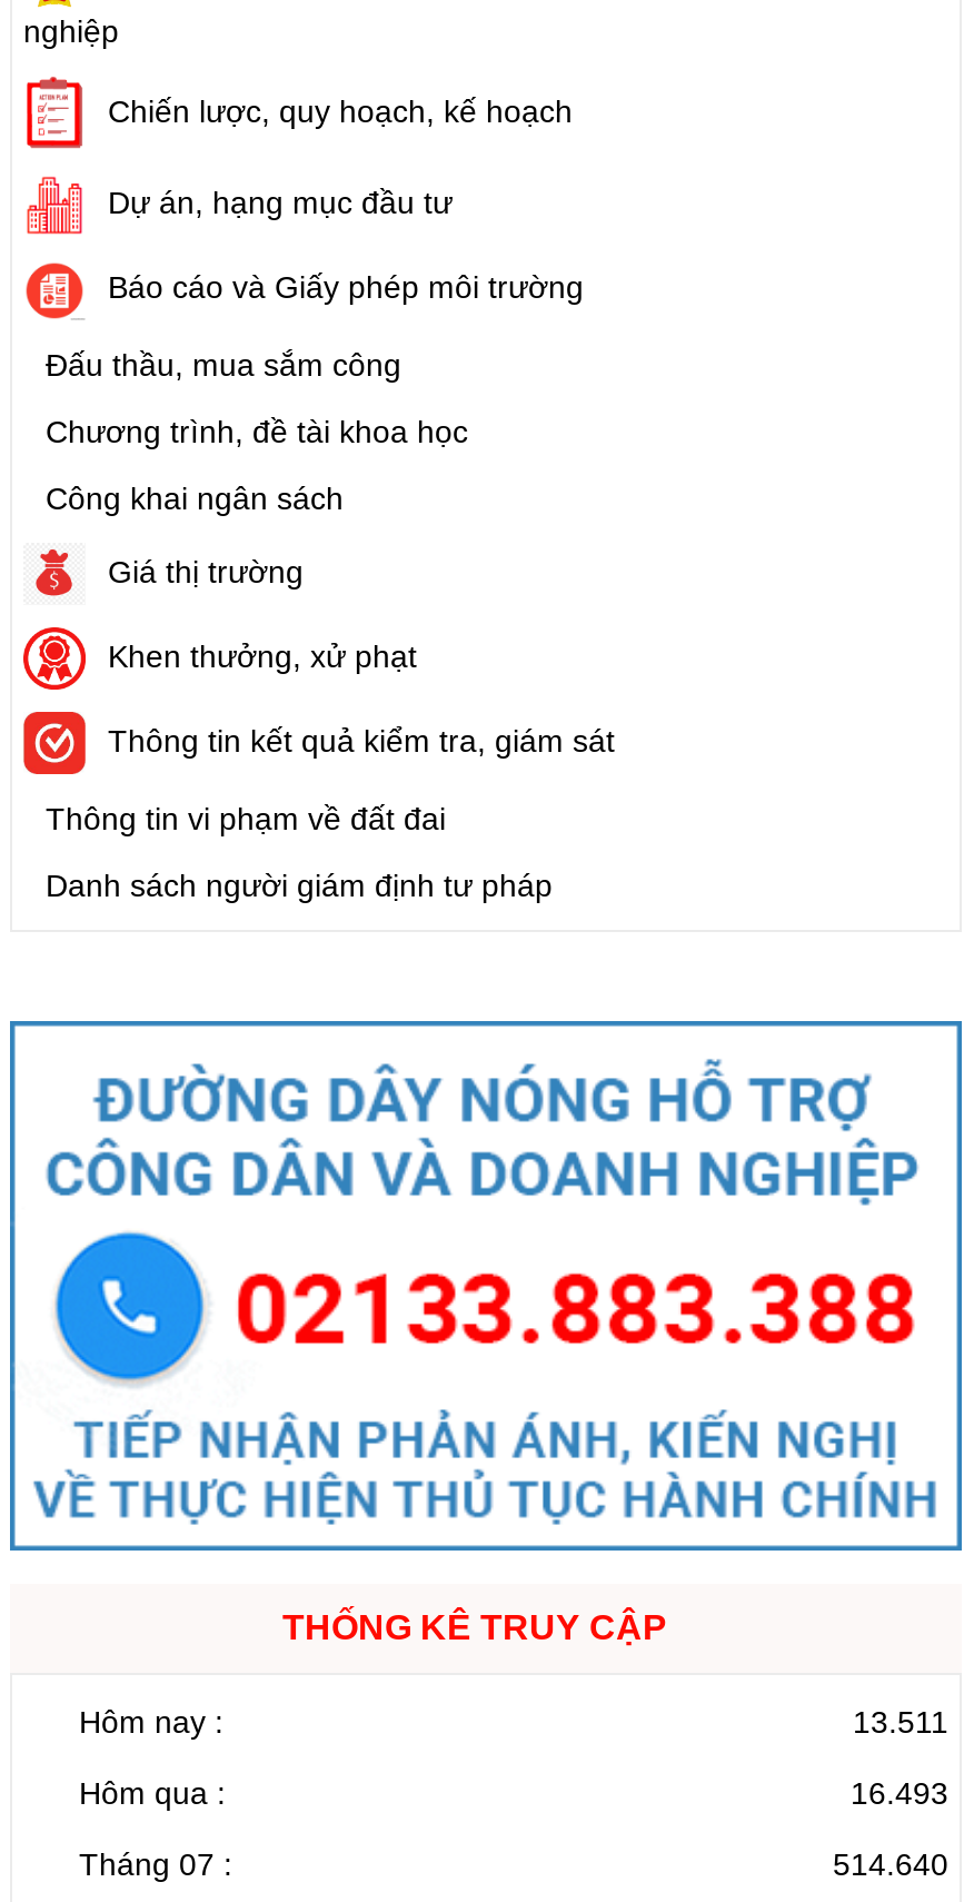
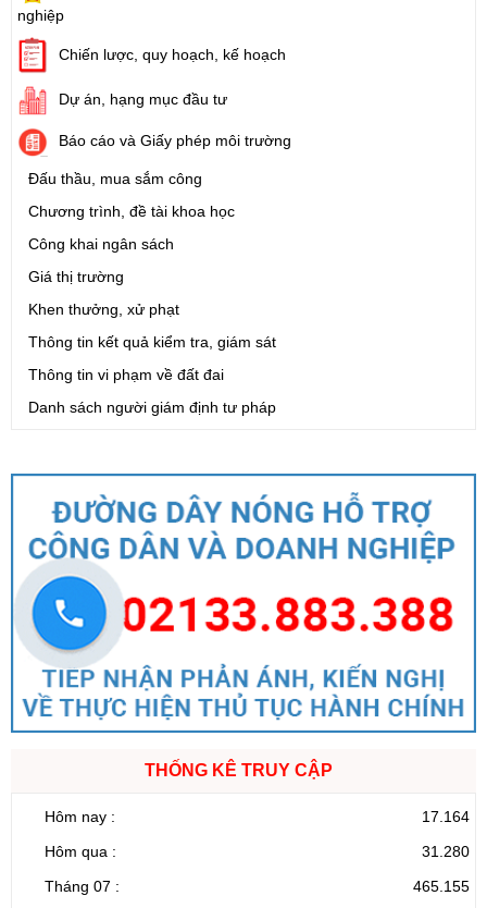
moved up: [image]

- 13.511
+ 17.164

- 16.493
+ 31.280

- 514.640
+ 465.155
